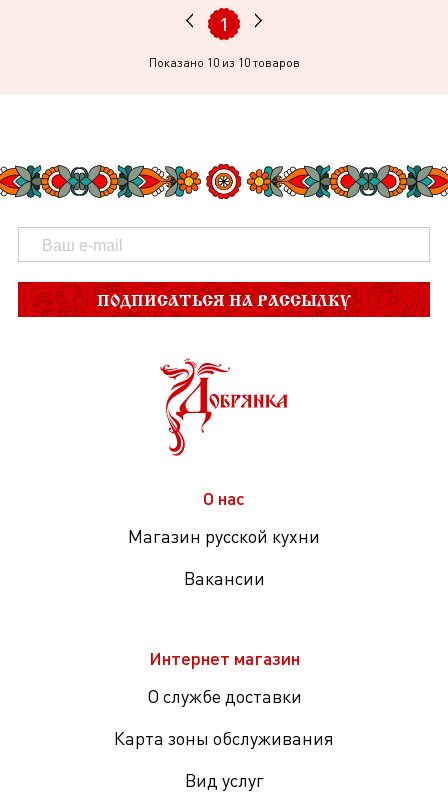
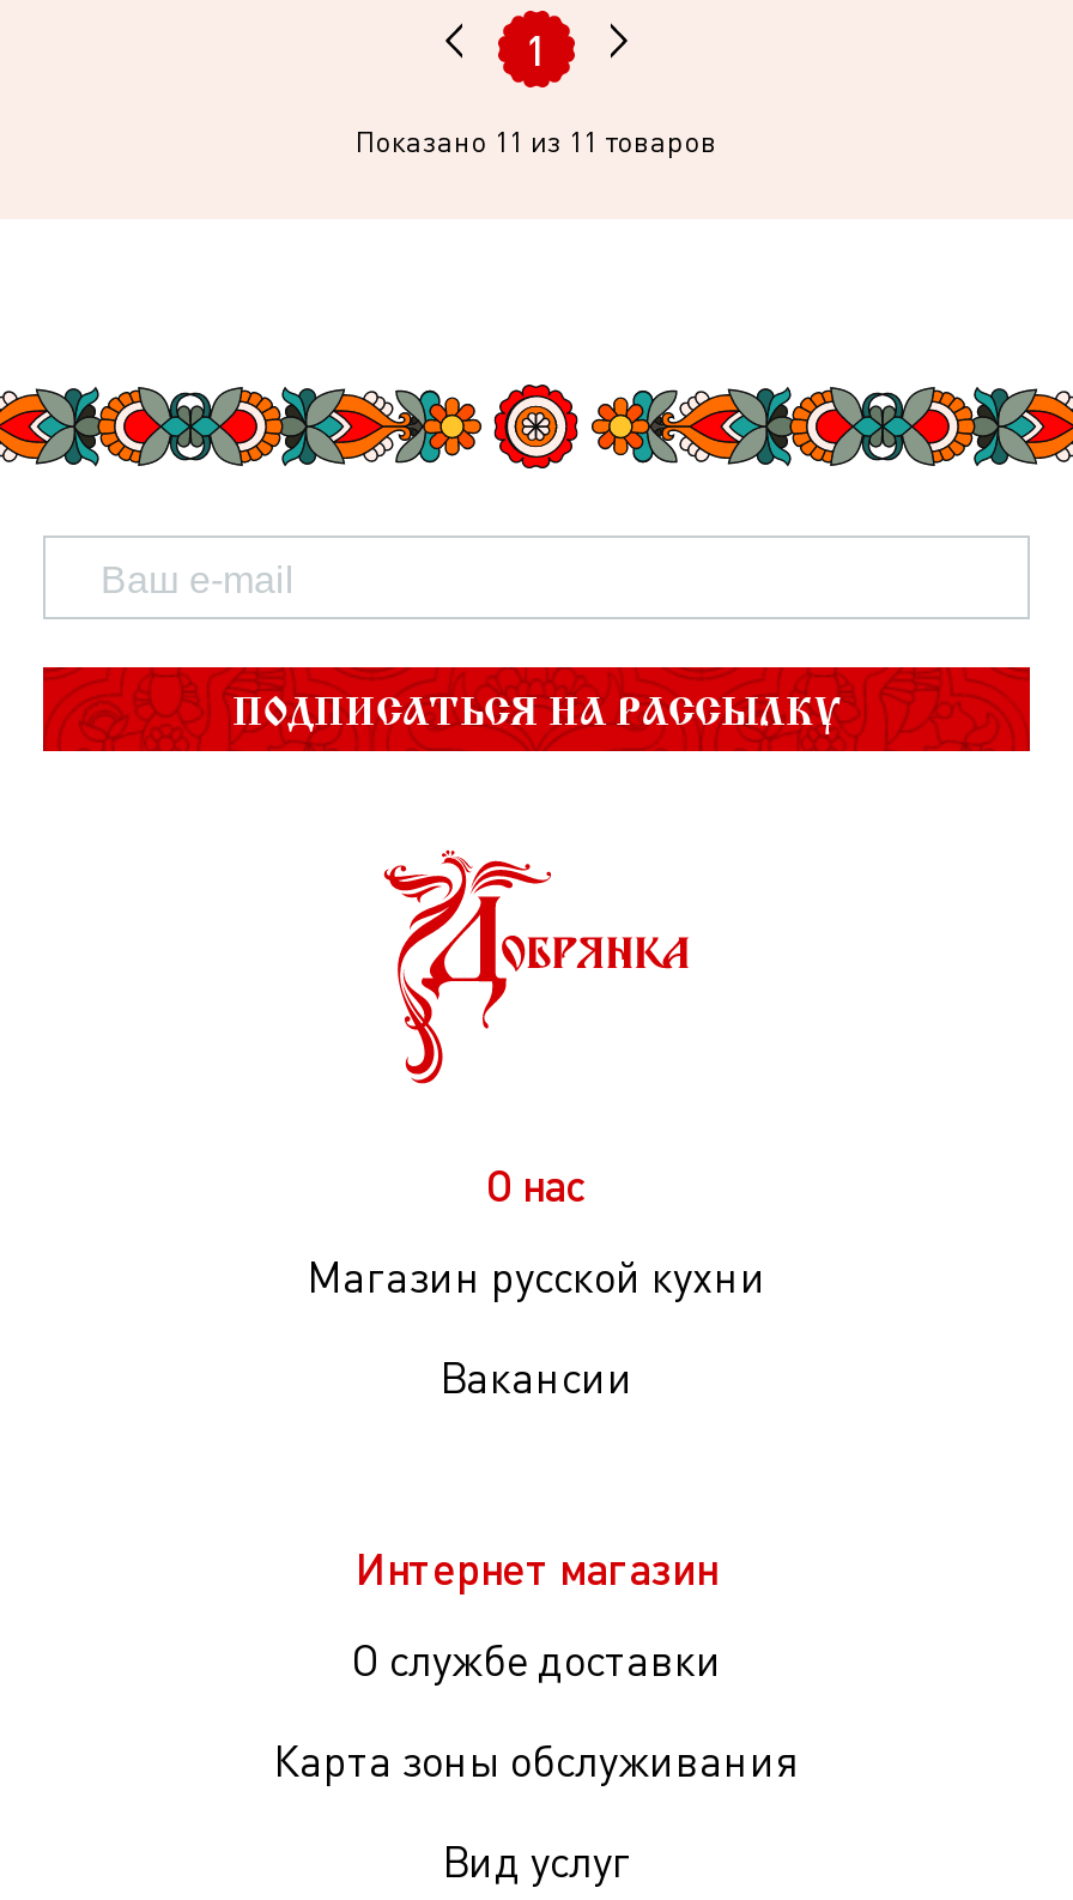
- Показано 10 из 10 товаров
+ Показано 11 из 11 товаров
